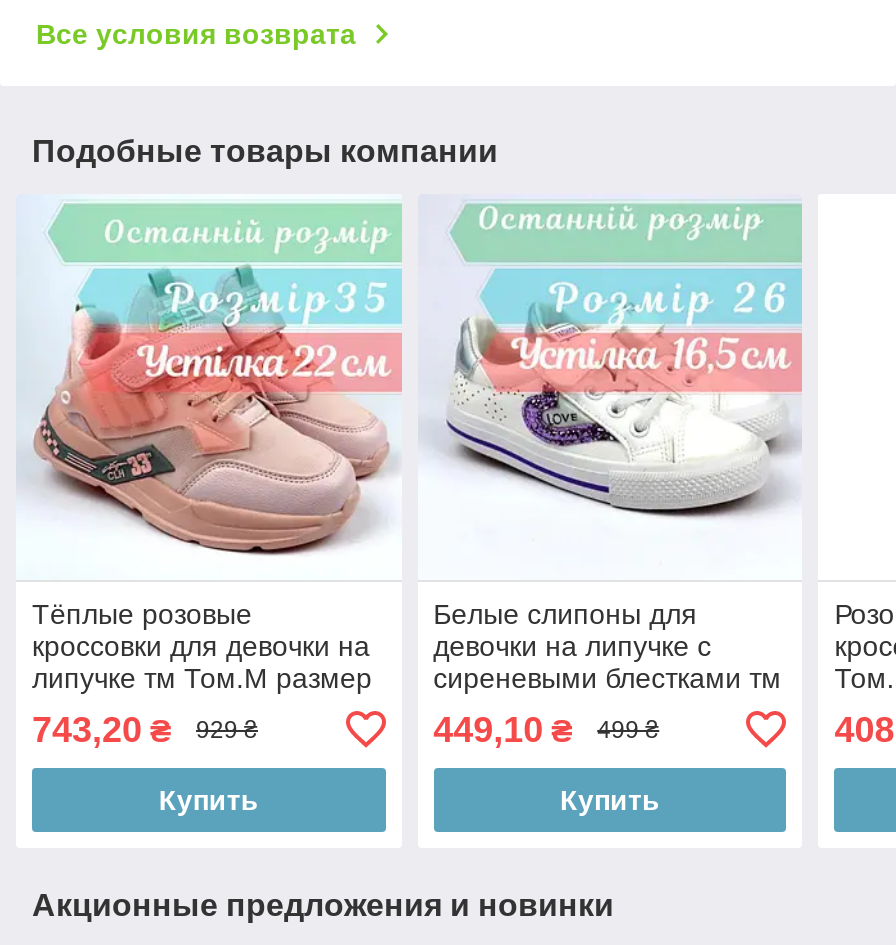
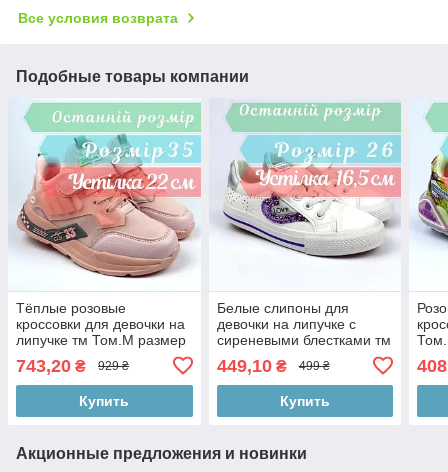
+ [image]
